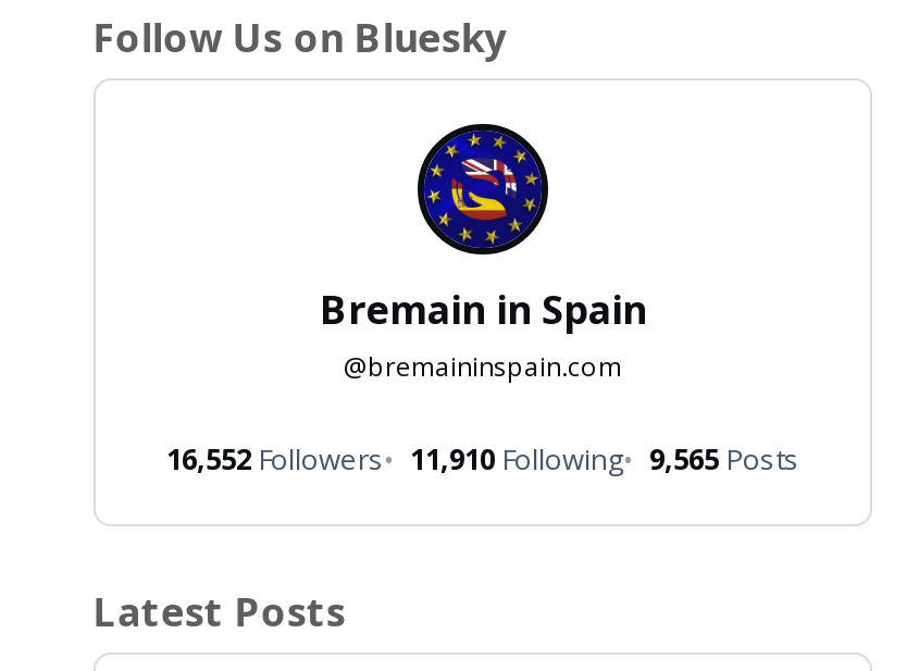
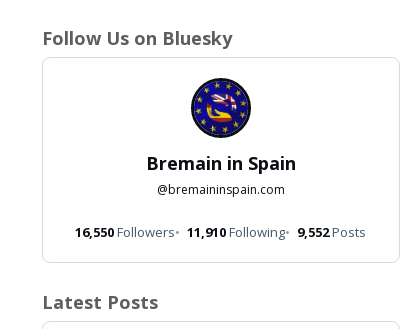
- 16,552 Followers
+ 16,550 Followers

- 9,565 Posts
+ 9,552 Posts
